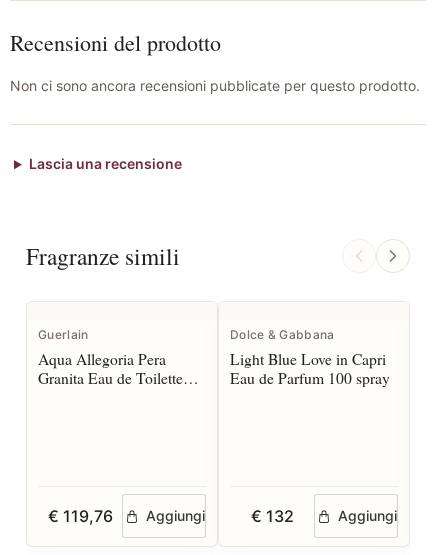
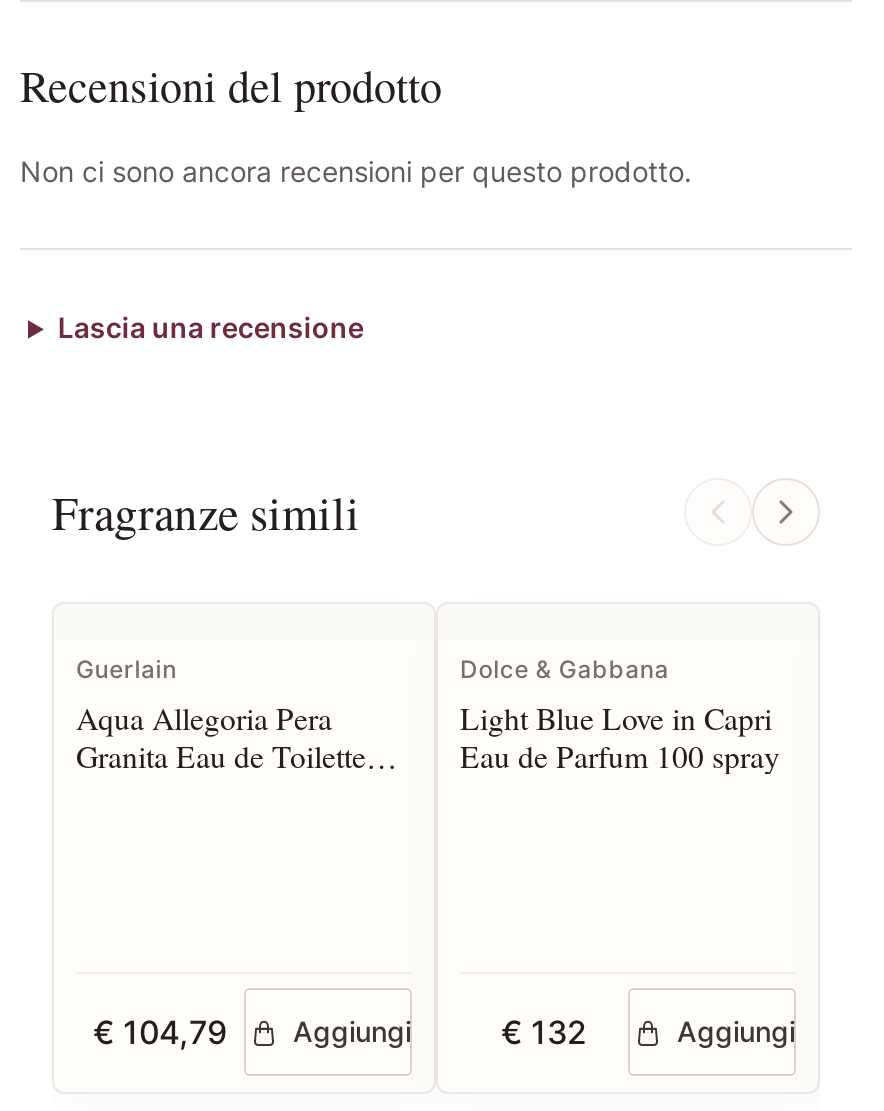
- Non ci sono ancora recensioni pubblicate per questo prodotto.
+ Non ci sono ancora recensioni per questo prodotto.

- € 119,76
+ € 104,79
